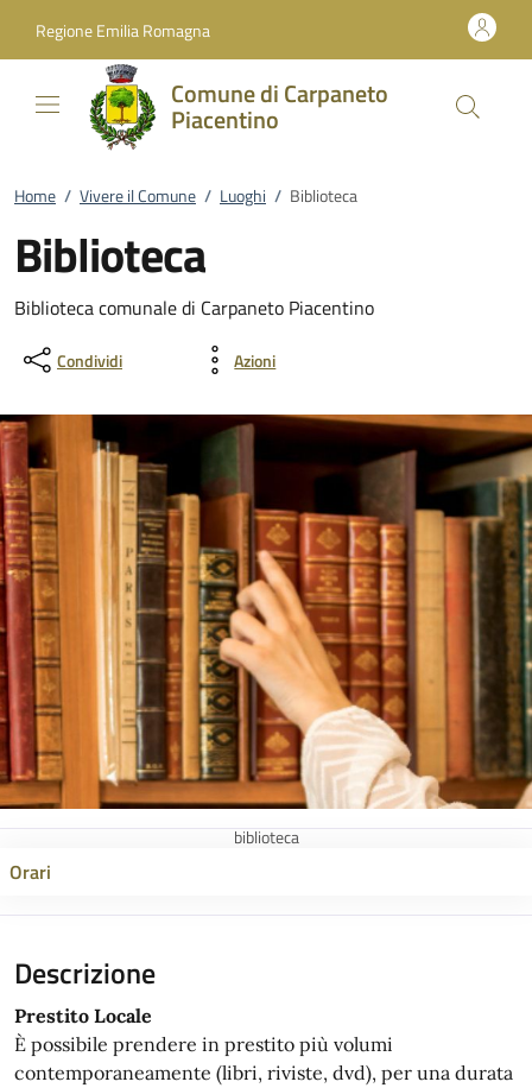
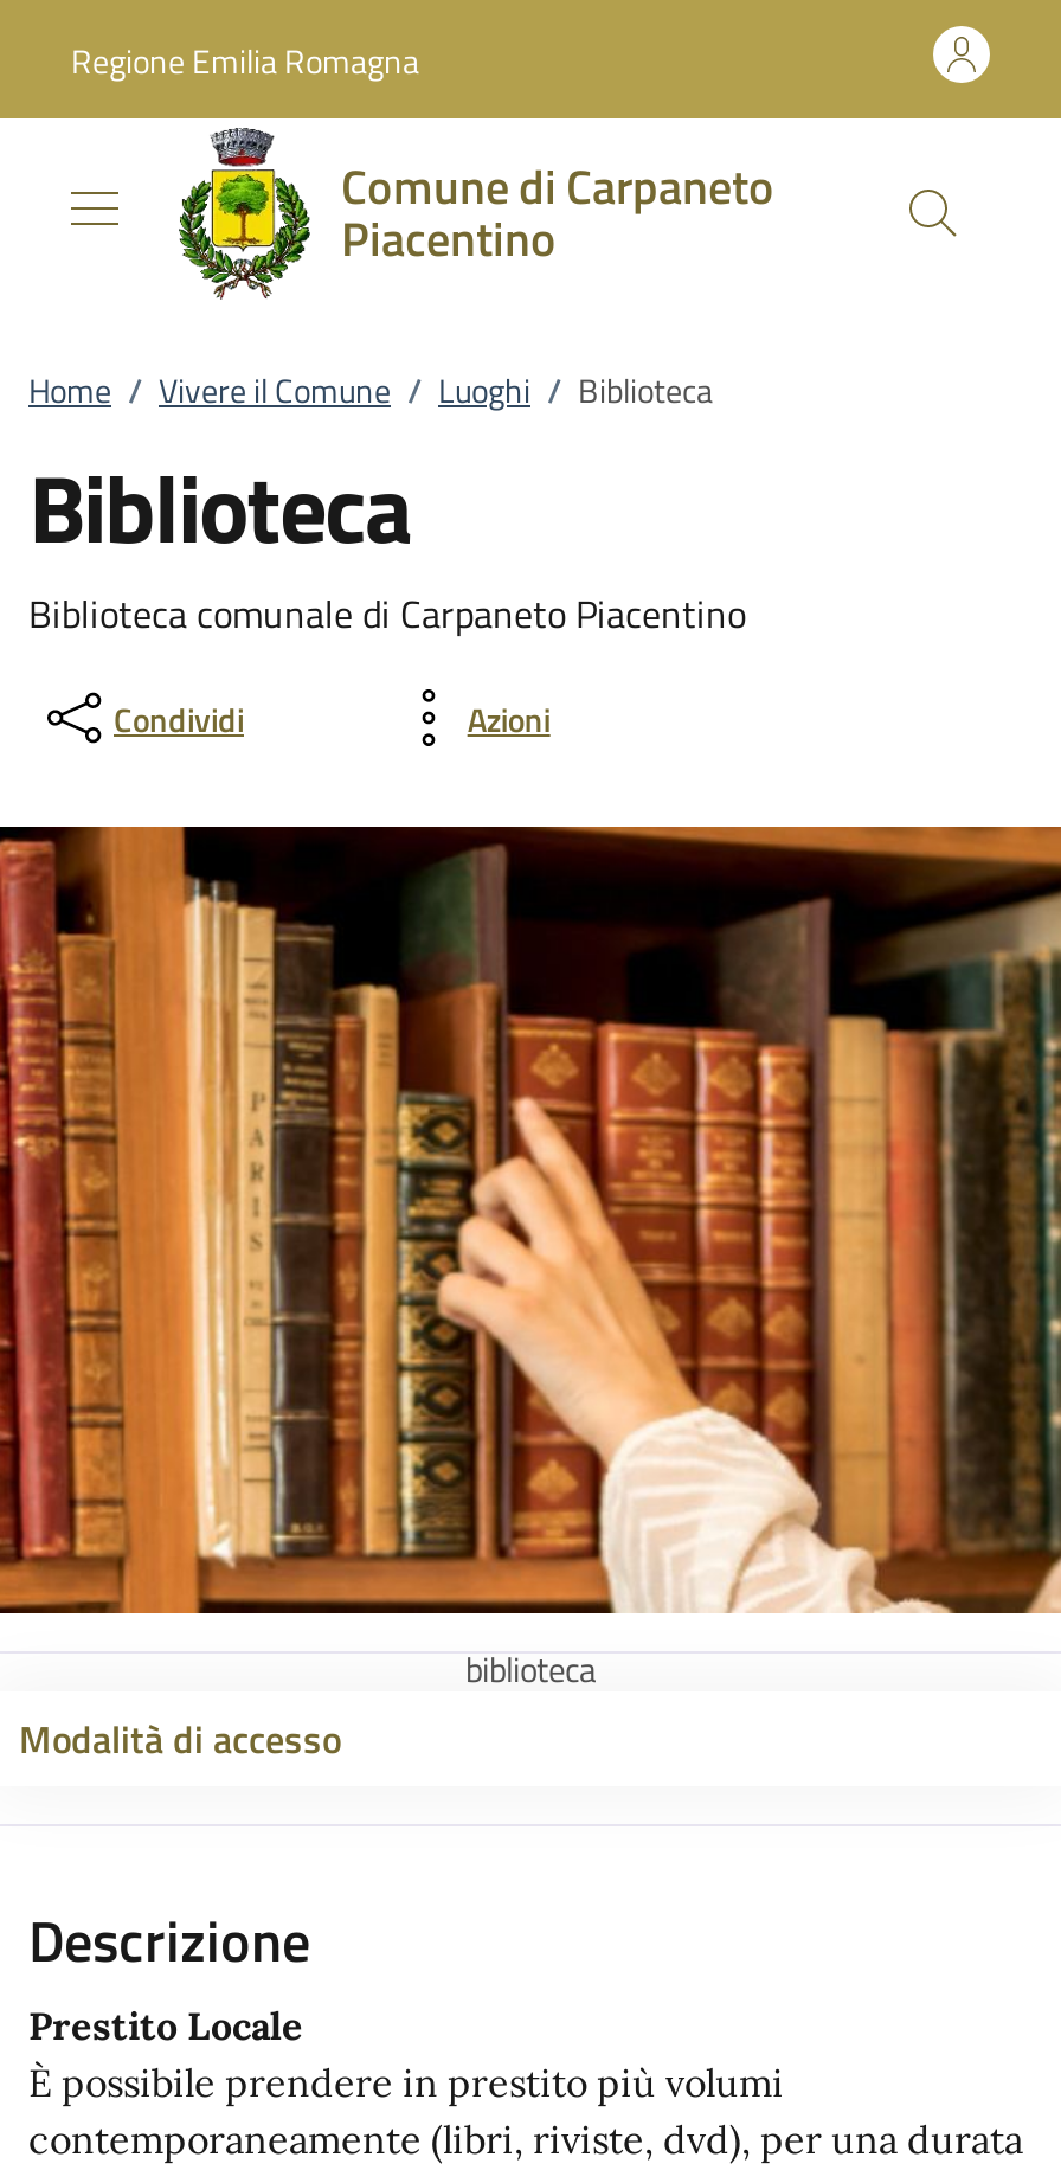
- Orari
+ Modalità di accesso
